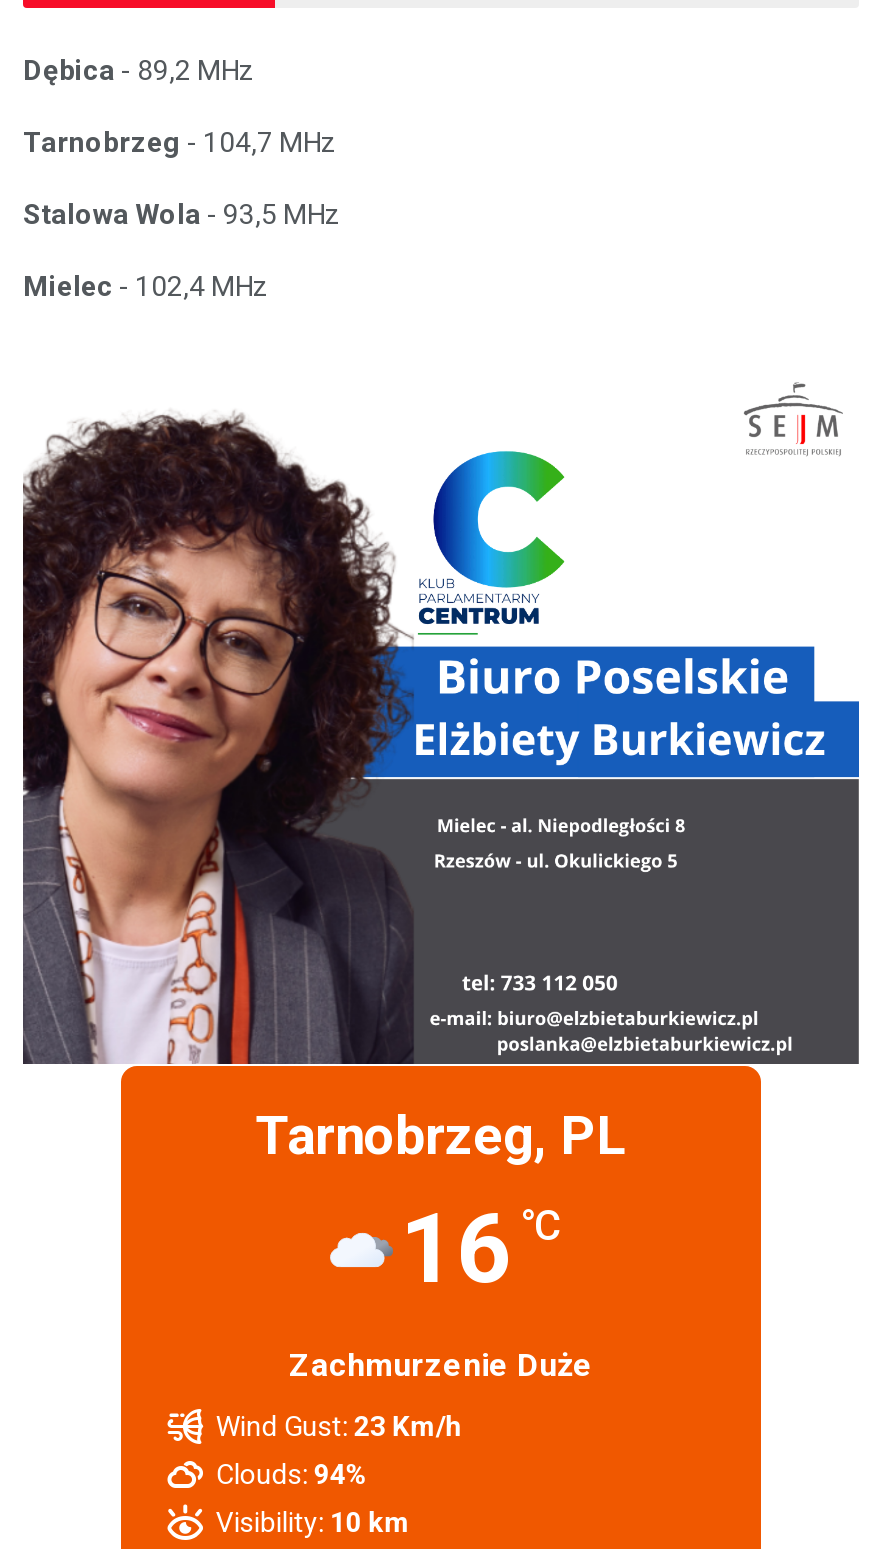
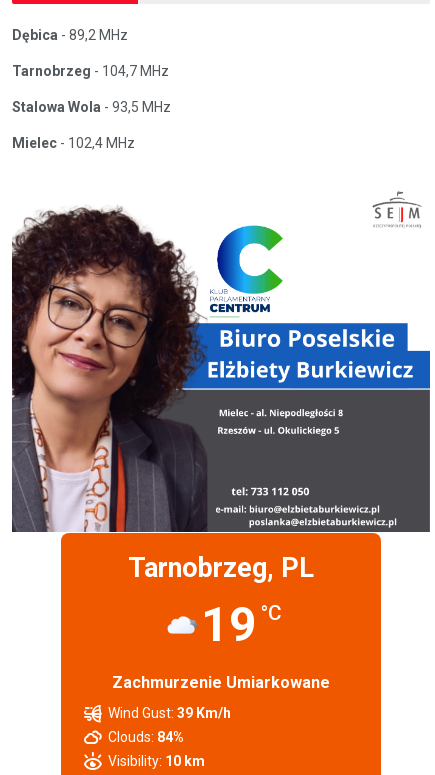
- 16 °C
+ 19 °C

- Zachmurzenie Duże
+ Zachmurzenie Umiarkowane

- Wind Gust: 23 Km/h
+ Wind Gust: 39 Km/h

- Clouds: 94%
+ Clouds: 84%
